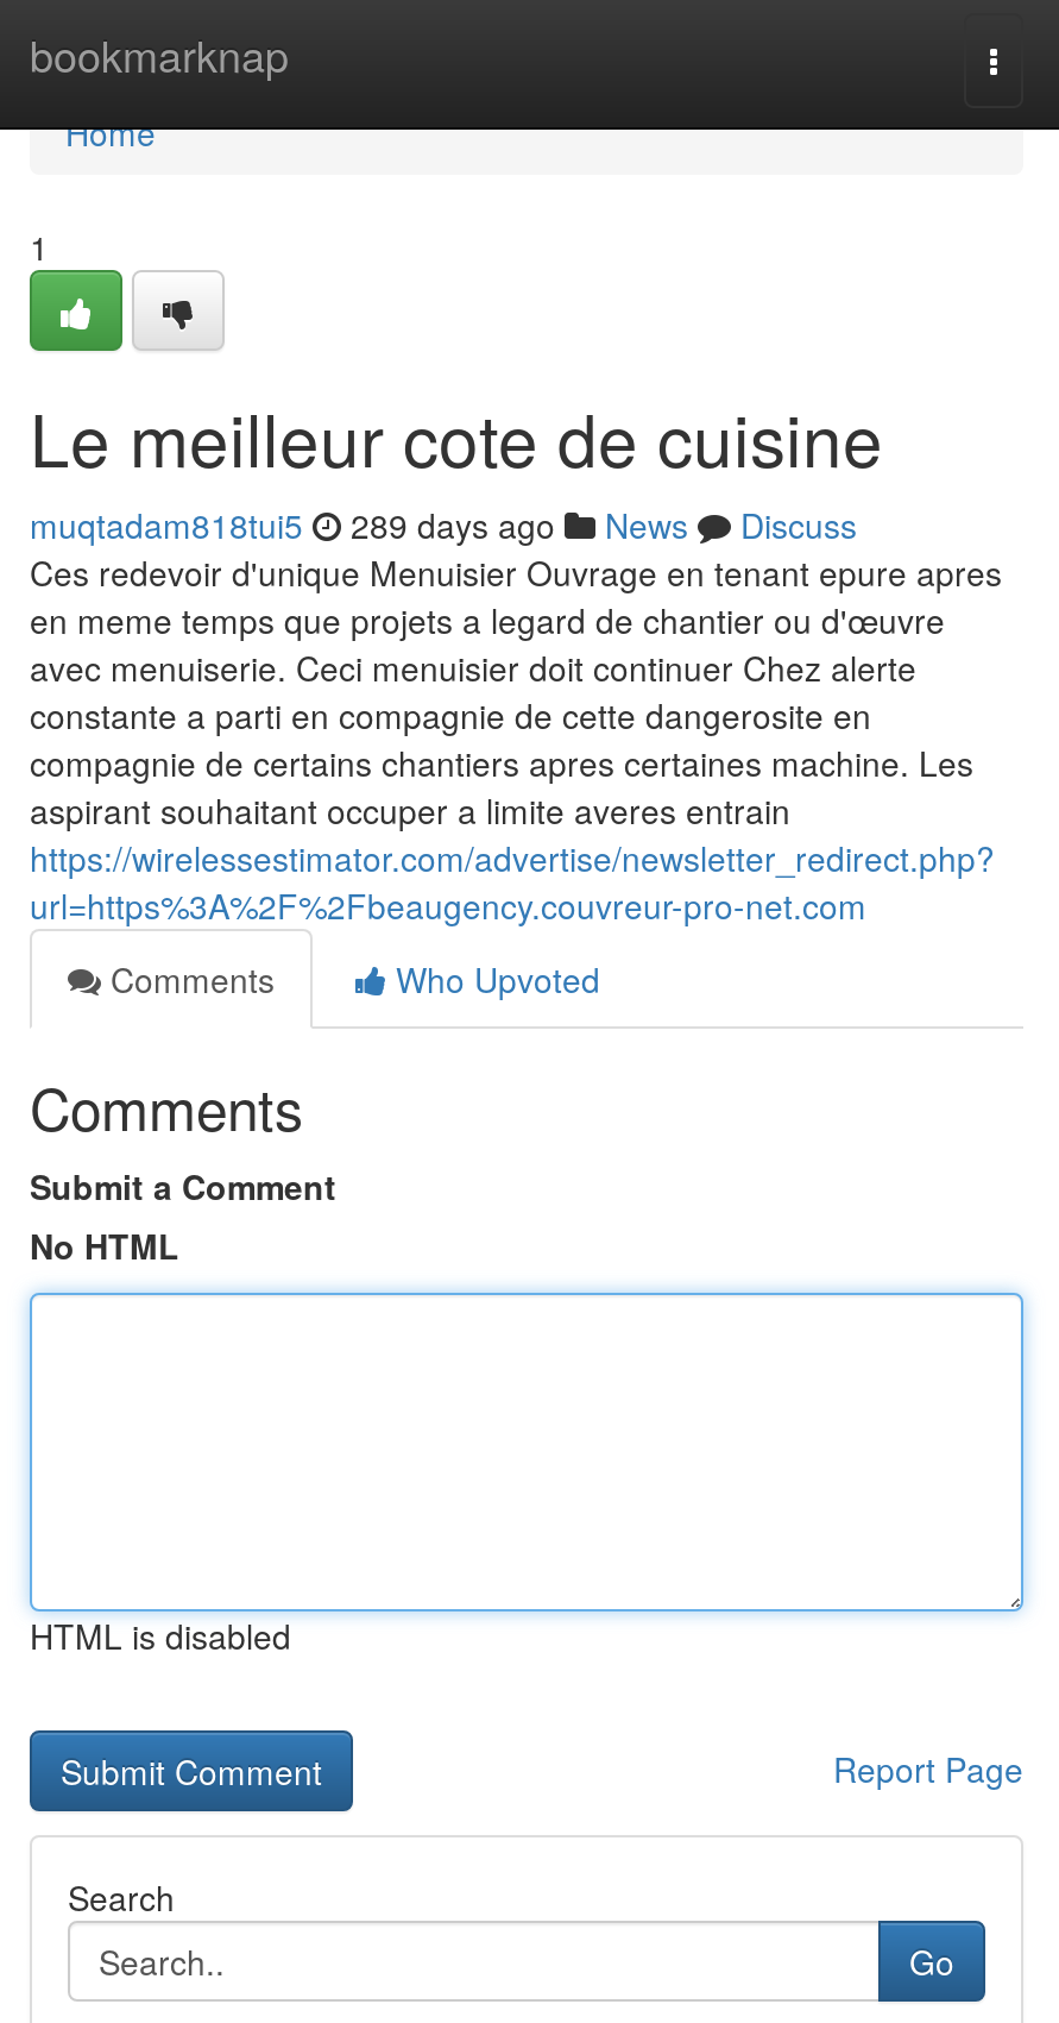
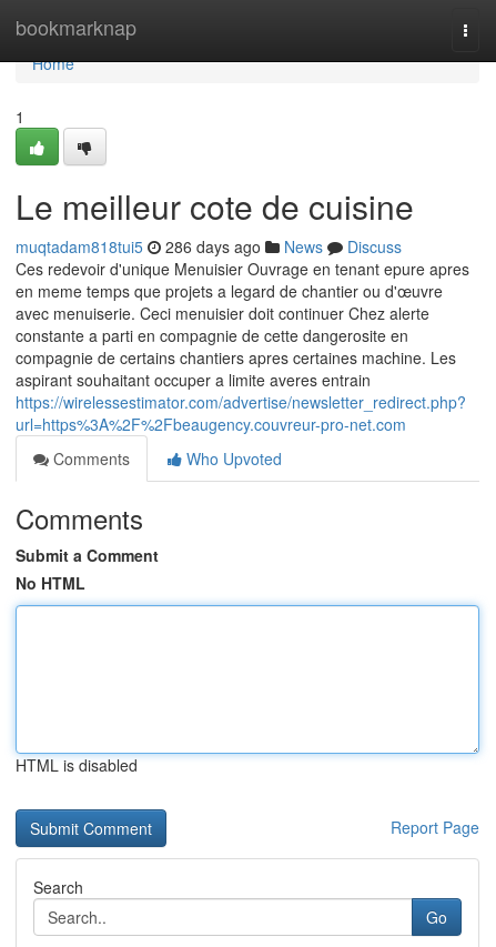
- muqtadam818tui5 289 days ago News Discuss
+ muqtadam818tui5 286 days ago News Discuss
